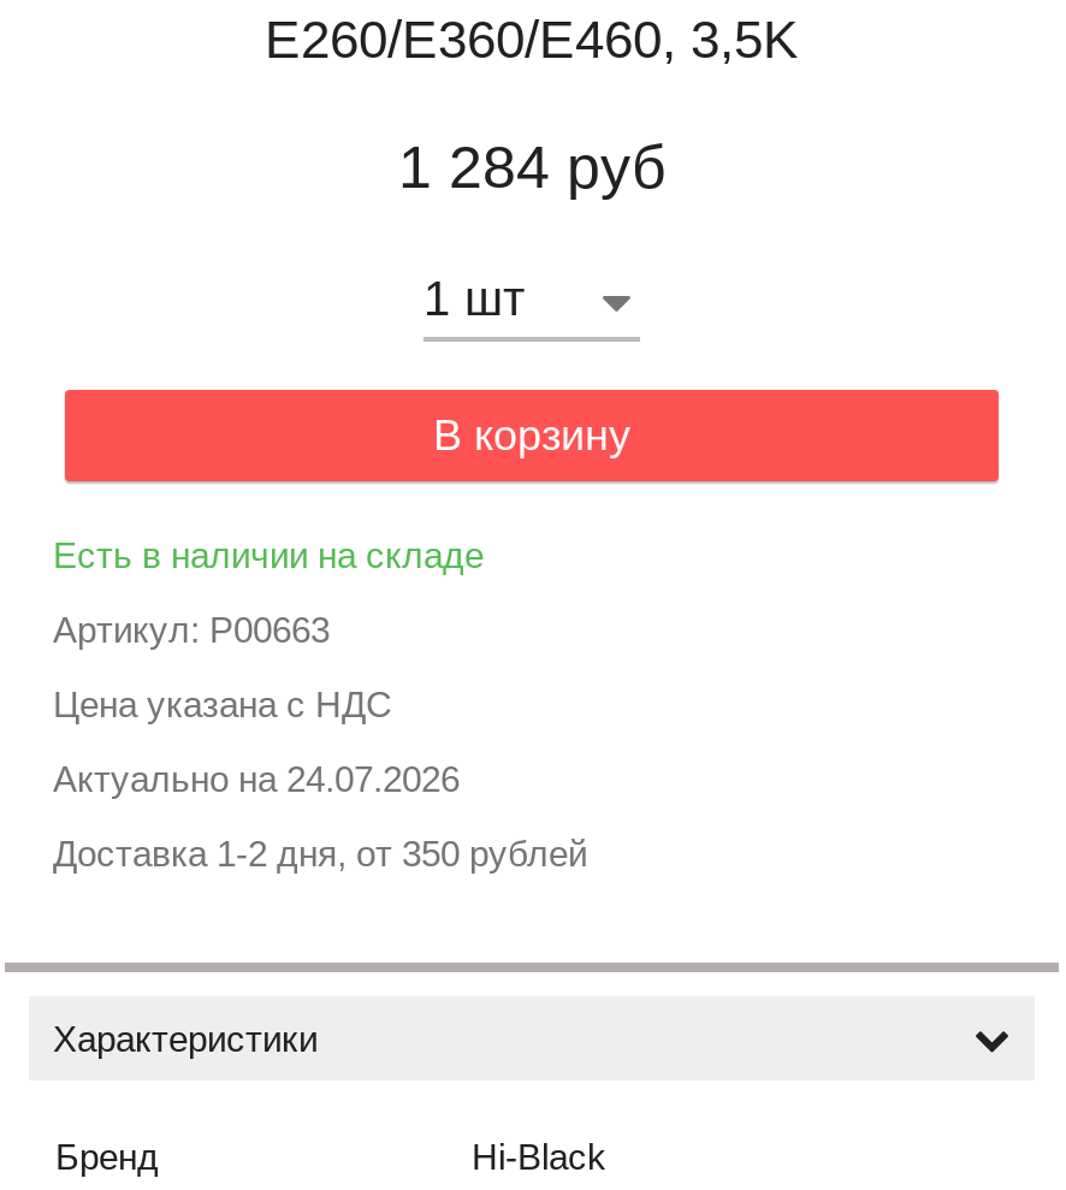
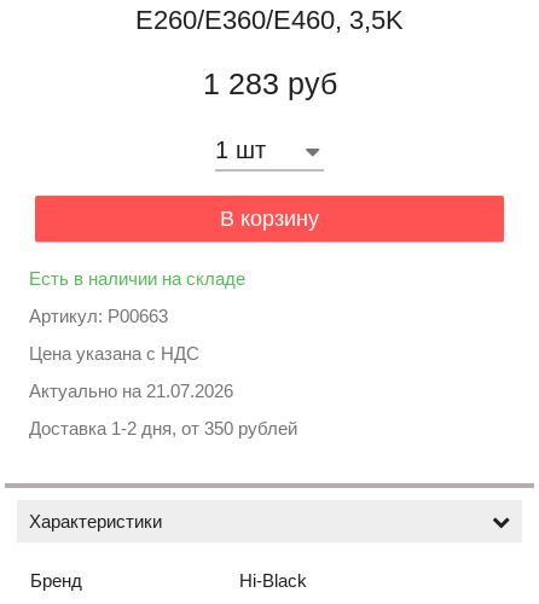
- 1 284 руб
+ 1 283 руб

- Актуально на 24.07.2026
+ Актуально на 21.07.2026
